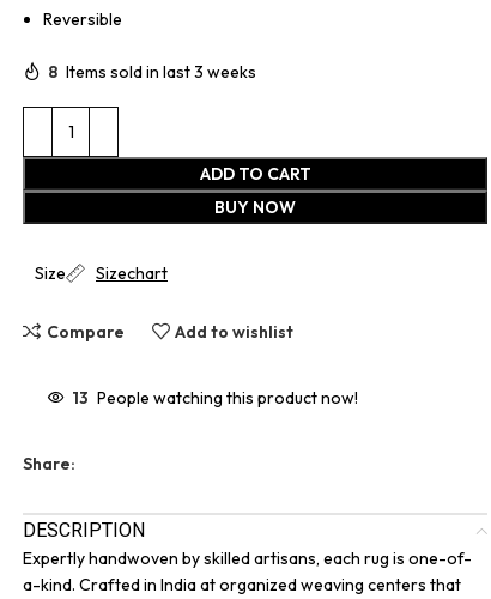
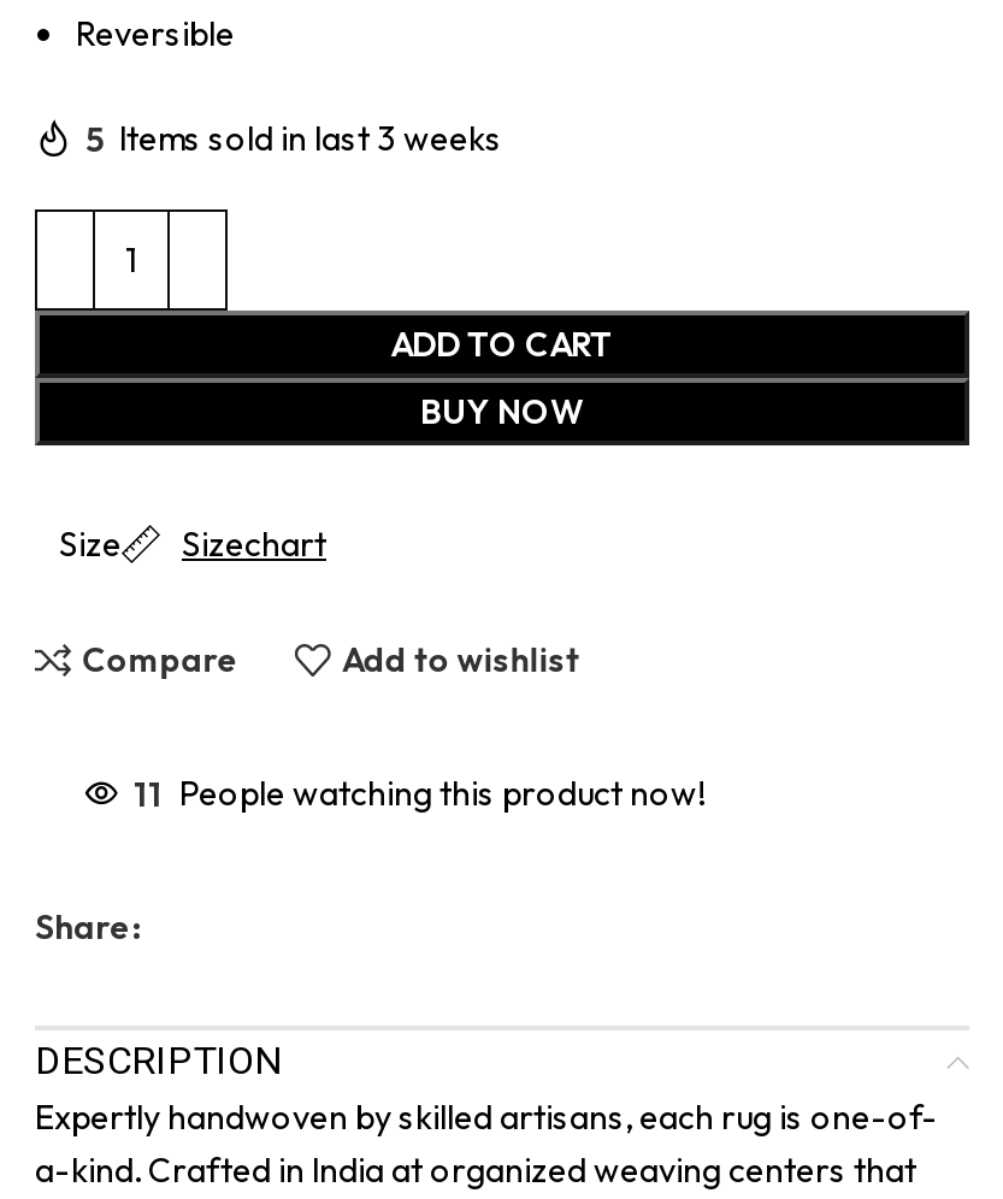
- 8 Items sold in last 3 weeks
+ 5 Items sold in last 3 weeks

- 13 People watching this product now!
+ 11 People watching this product now!
